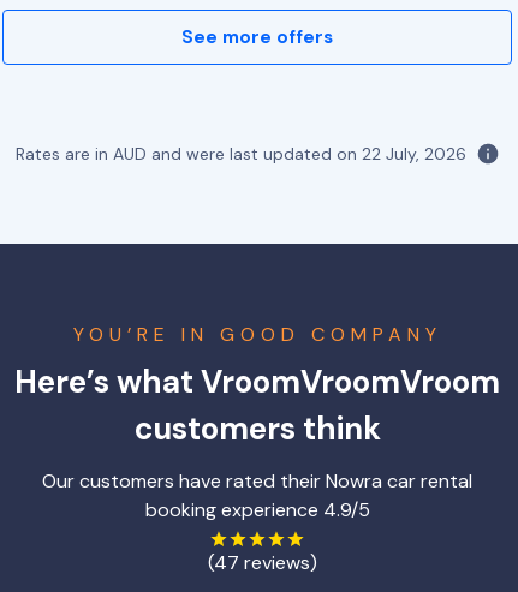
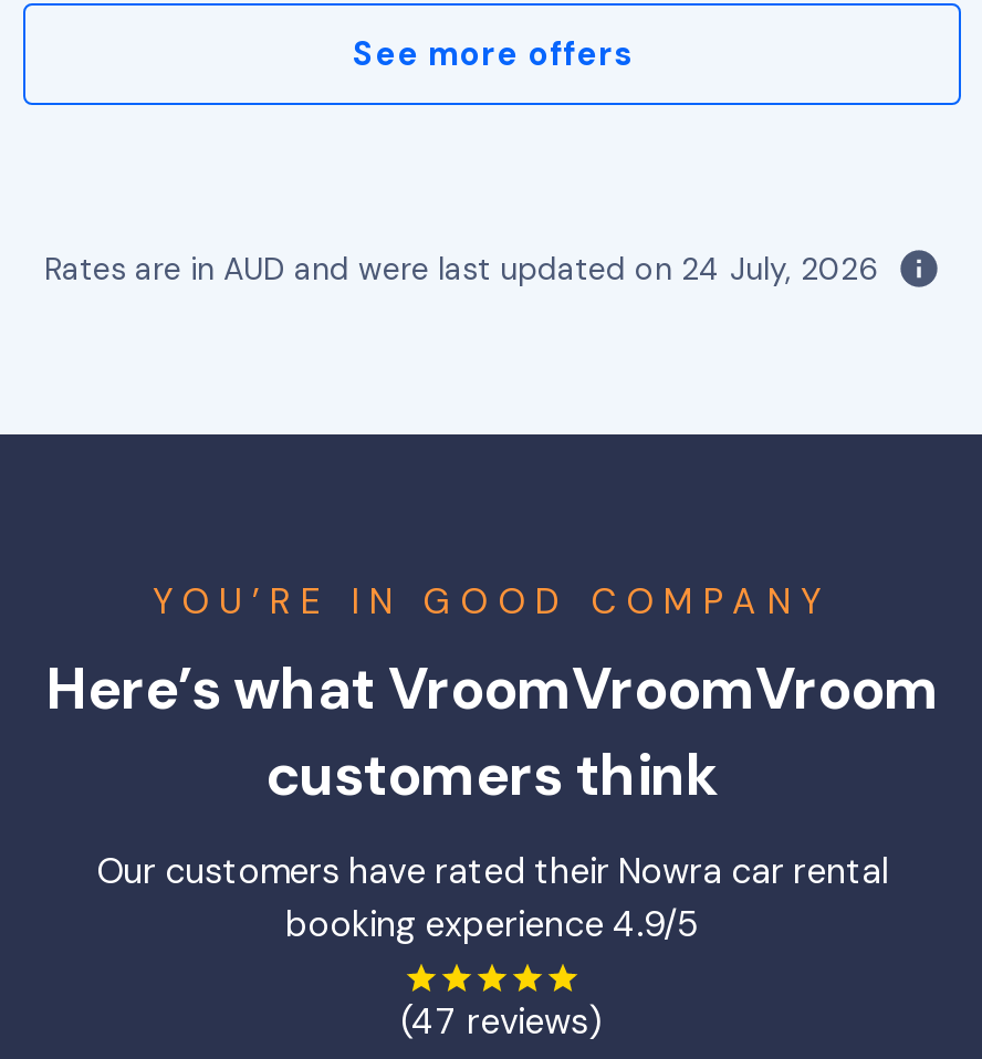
- Rates are in AUD and were last updated on 22 July, 2026
+ Rates are in AUD and were last updated on 24 July, 2026
